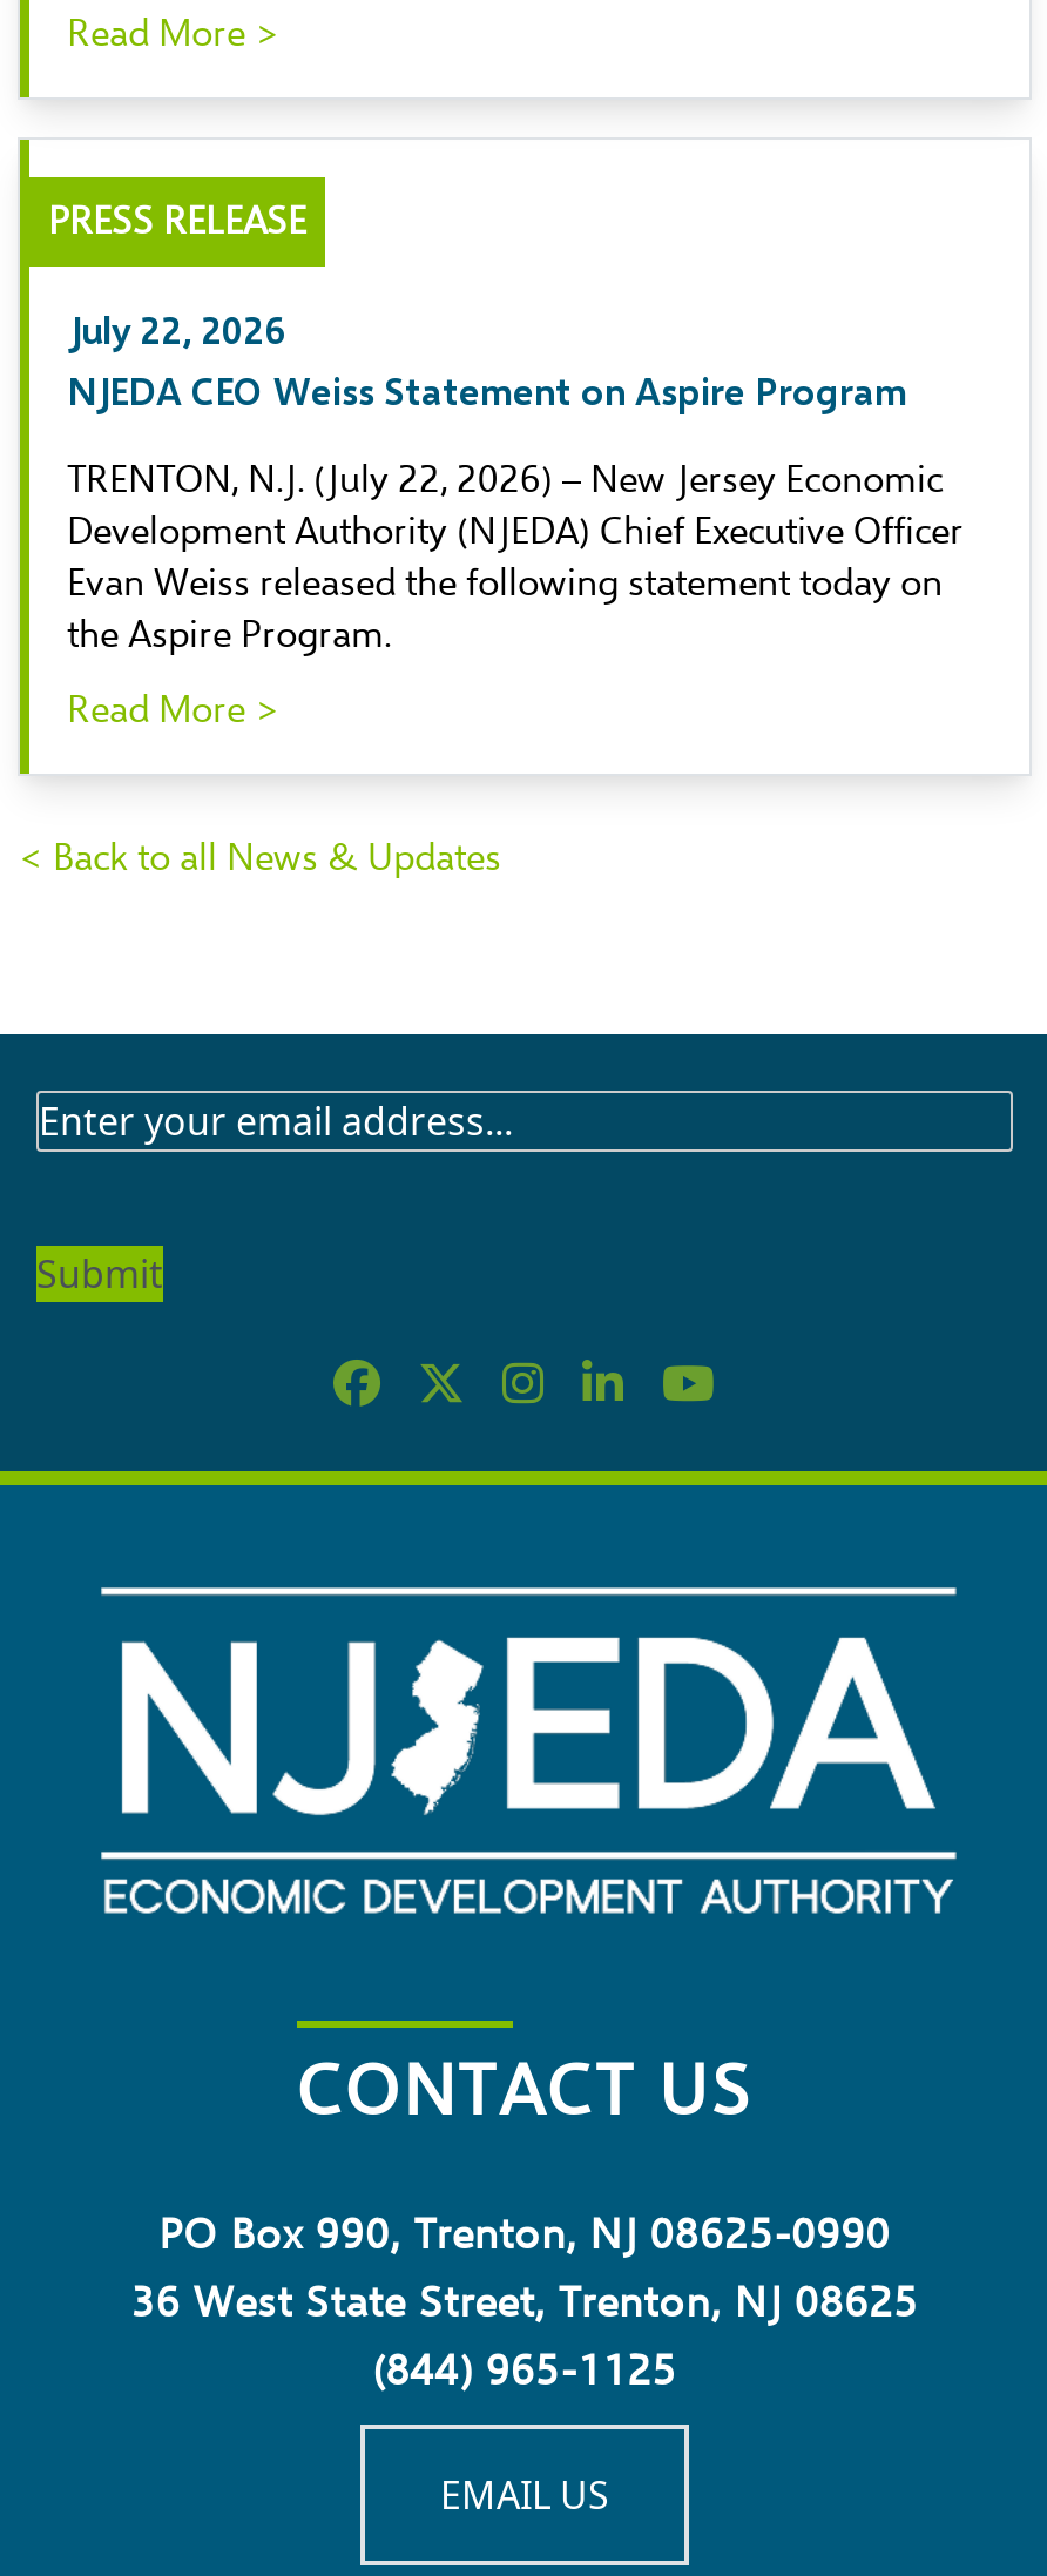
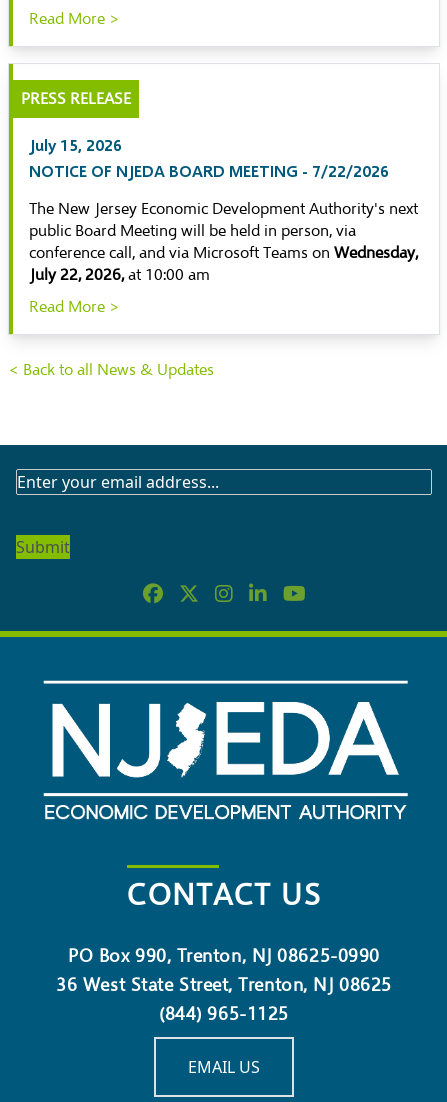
- July 22, 2026
- NJEDA CEO Weiss Statement on Aspire Program
+ July 15, 2026
+ NOTICE OF NJEDA BOARD MEETING - 7/22/2026

- TRENTON, N.J. (July 22, 2026) – New Jersey Economic
- Development Authority (NJEDA) Chief Executive Officer
- Evan Weiss released the following statement today on
- the Aspire Program.
+ The New Jersey Economic Development Authority's next
+ public Board Meeting will be held in person, via
+ conference call, and via Microsoft Teams on Wednesday,
+ July 22, 2026, at 10:00 am
